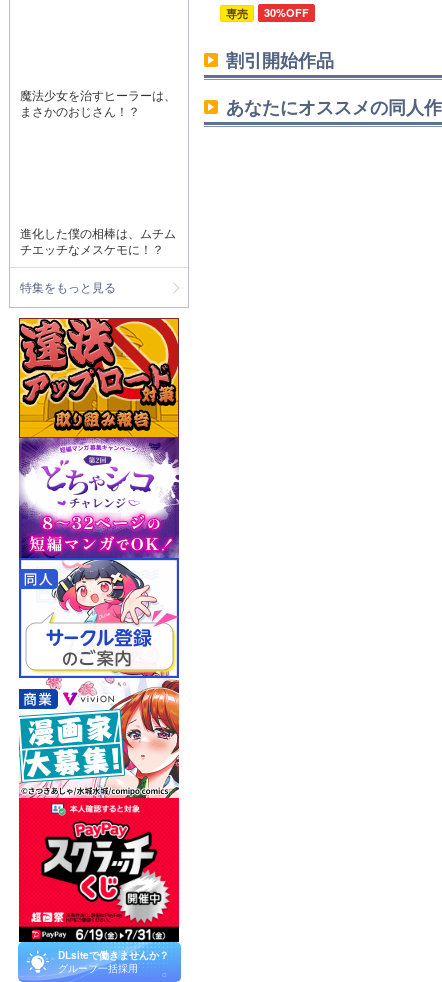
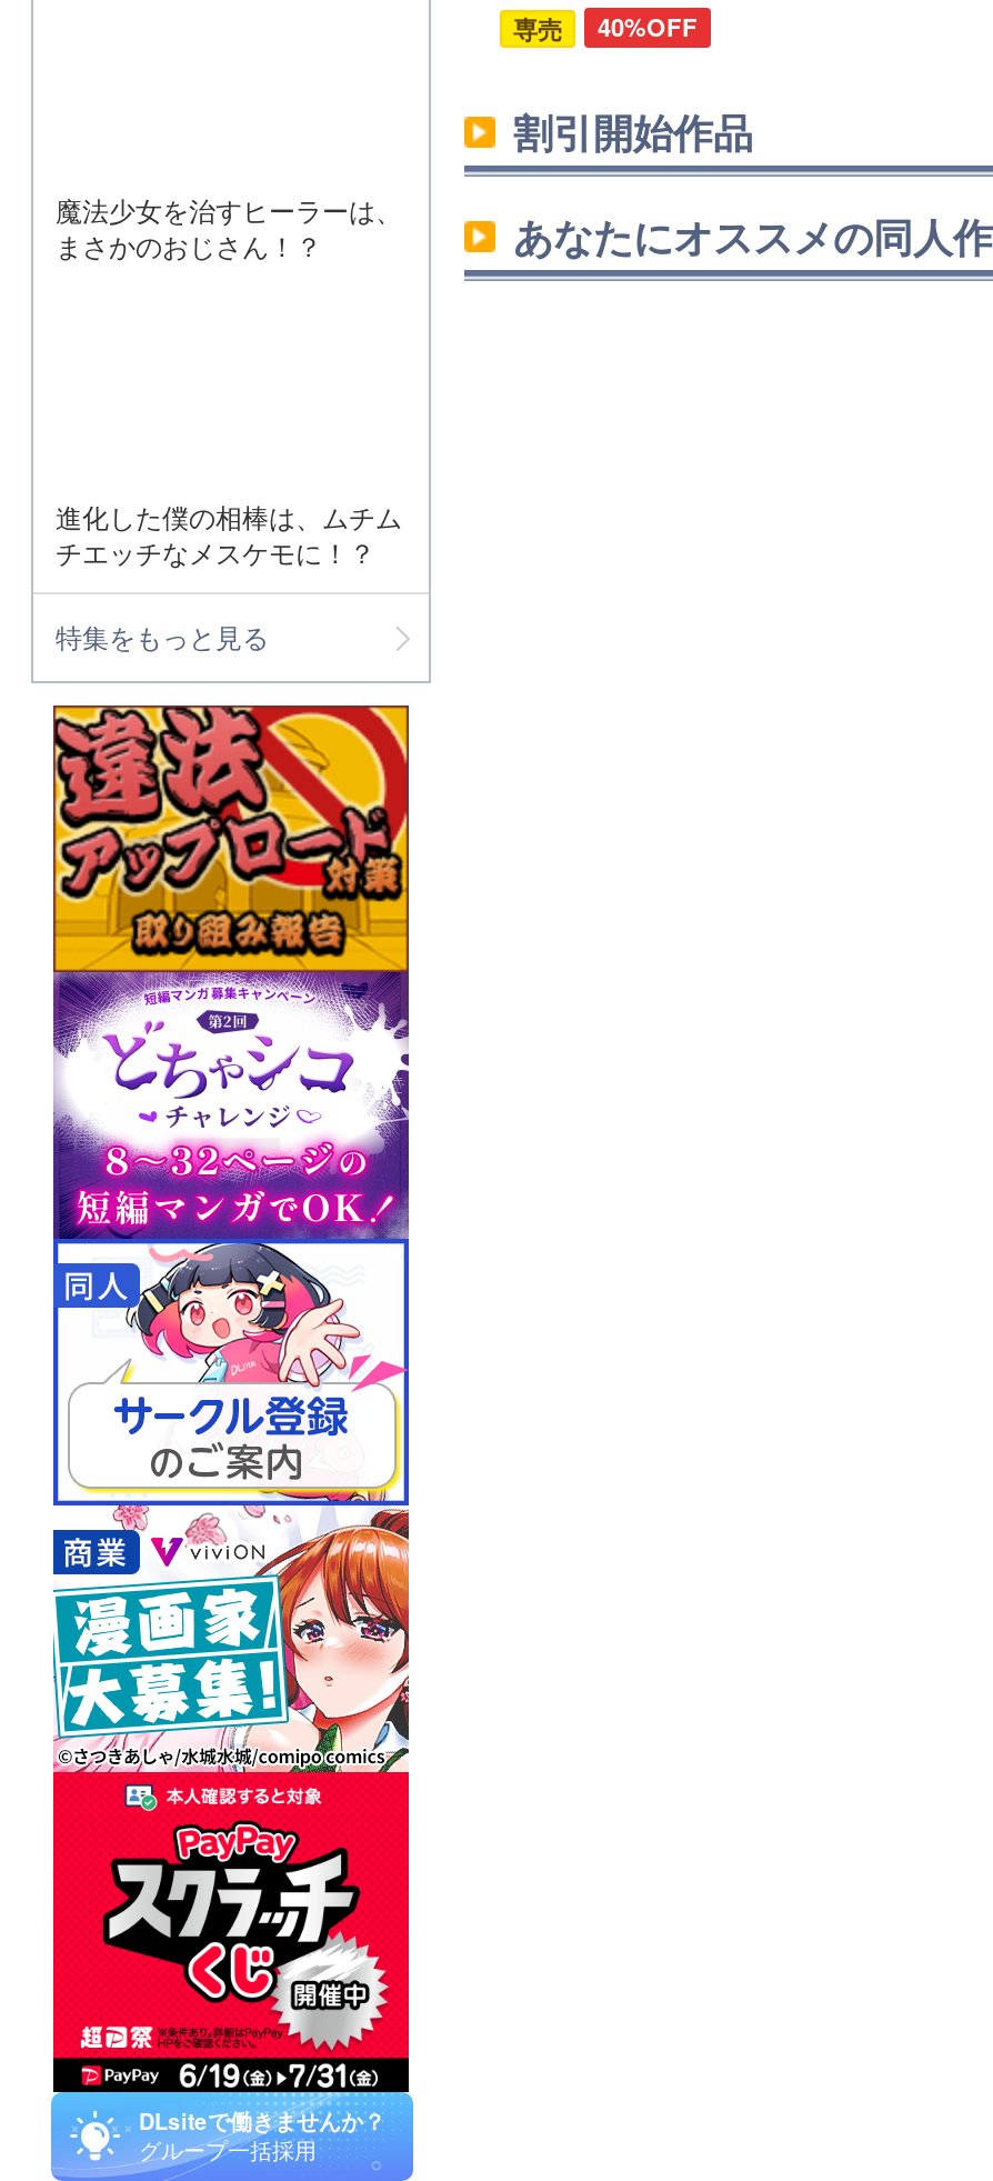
- 専売 30%OFF
+ 専売 40%OFF
